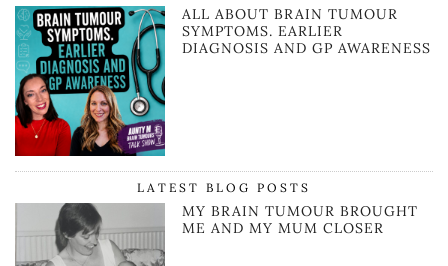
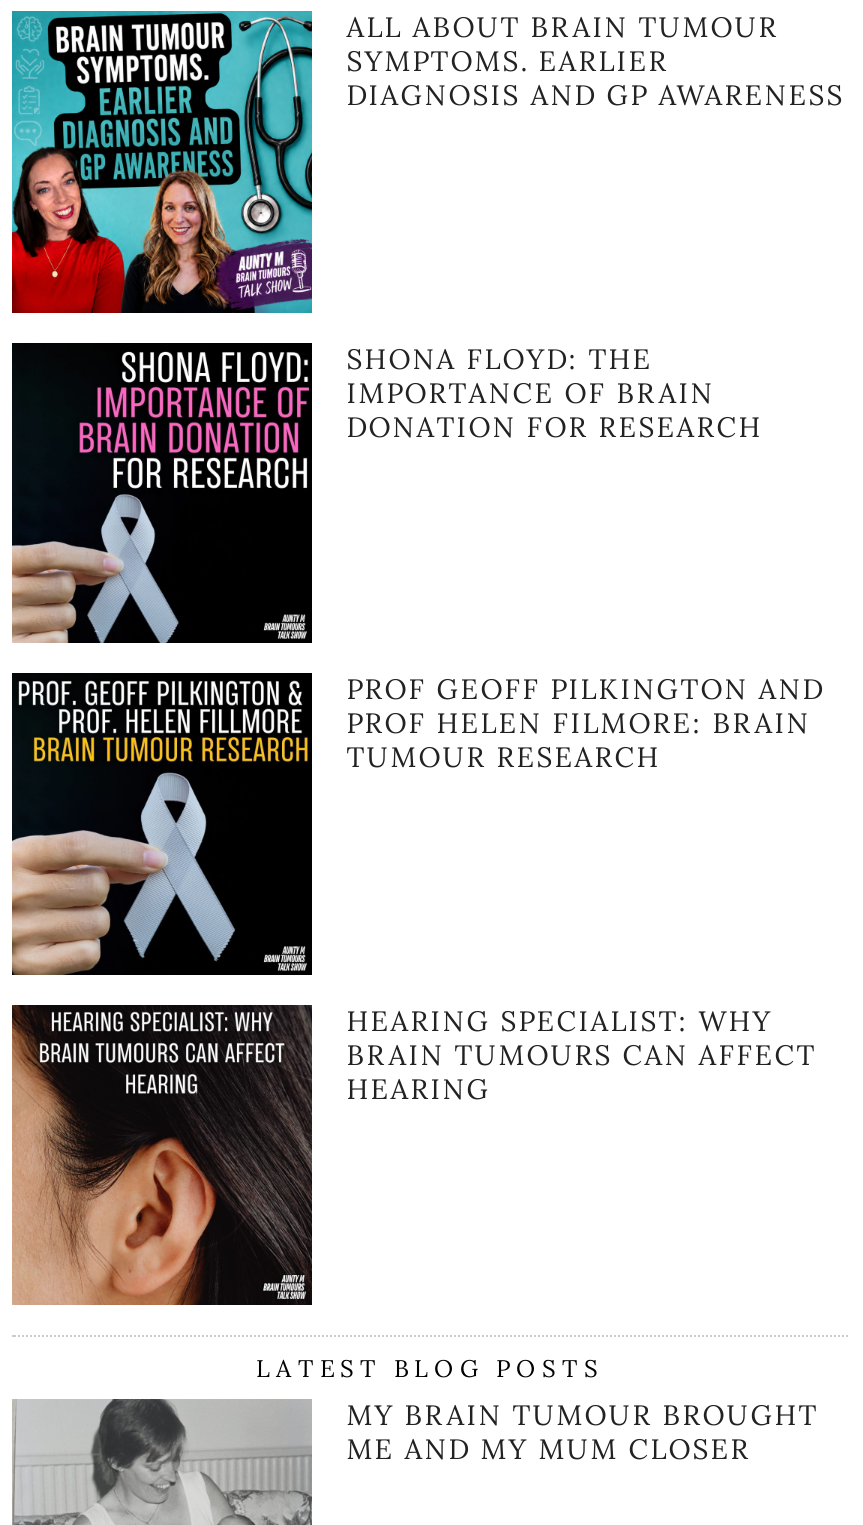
+ [image]
+ SHONA FLOYD: THE
+ IMPORTANCE OF BRAIN
+ DONATION FOR RESEARCH

+ [image]
+ HEARING SPECIALIST: WHY
+ BRAIN TUMOURS CAN AFFECT
+ HEARING

+ [image]
+ PROF GEOFF PILKINGTON AND
+ PROF HELEN FILMORE: BRAIN
+ TUMOUR RESEARCH
